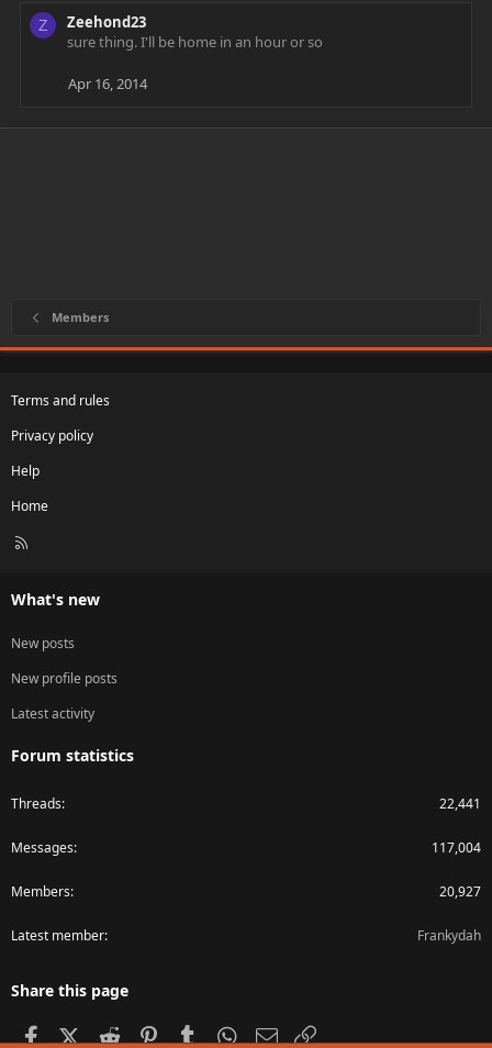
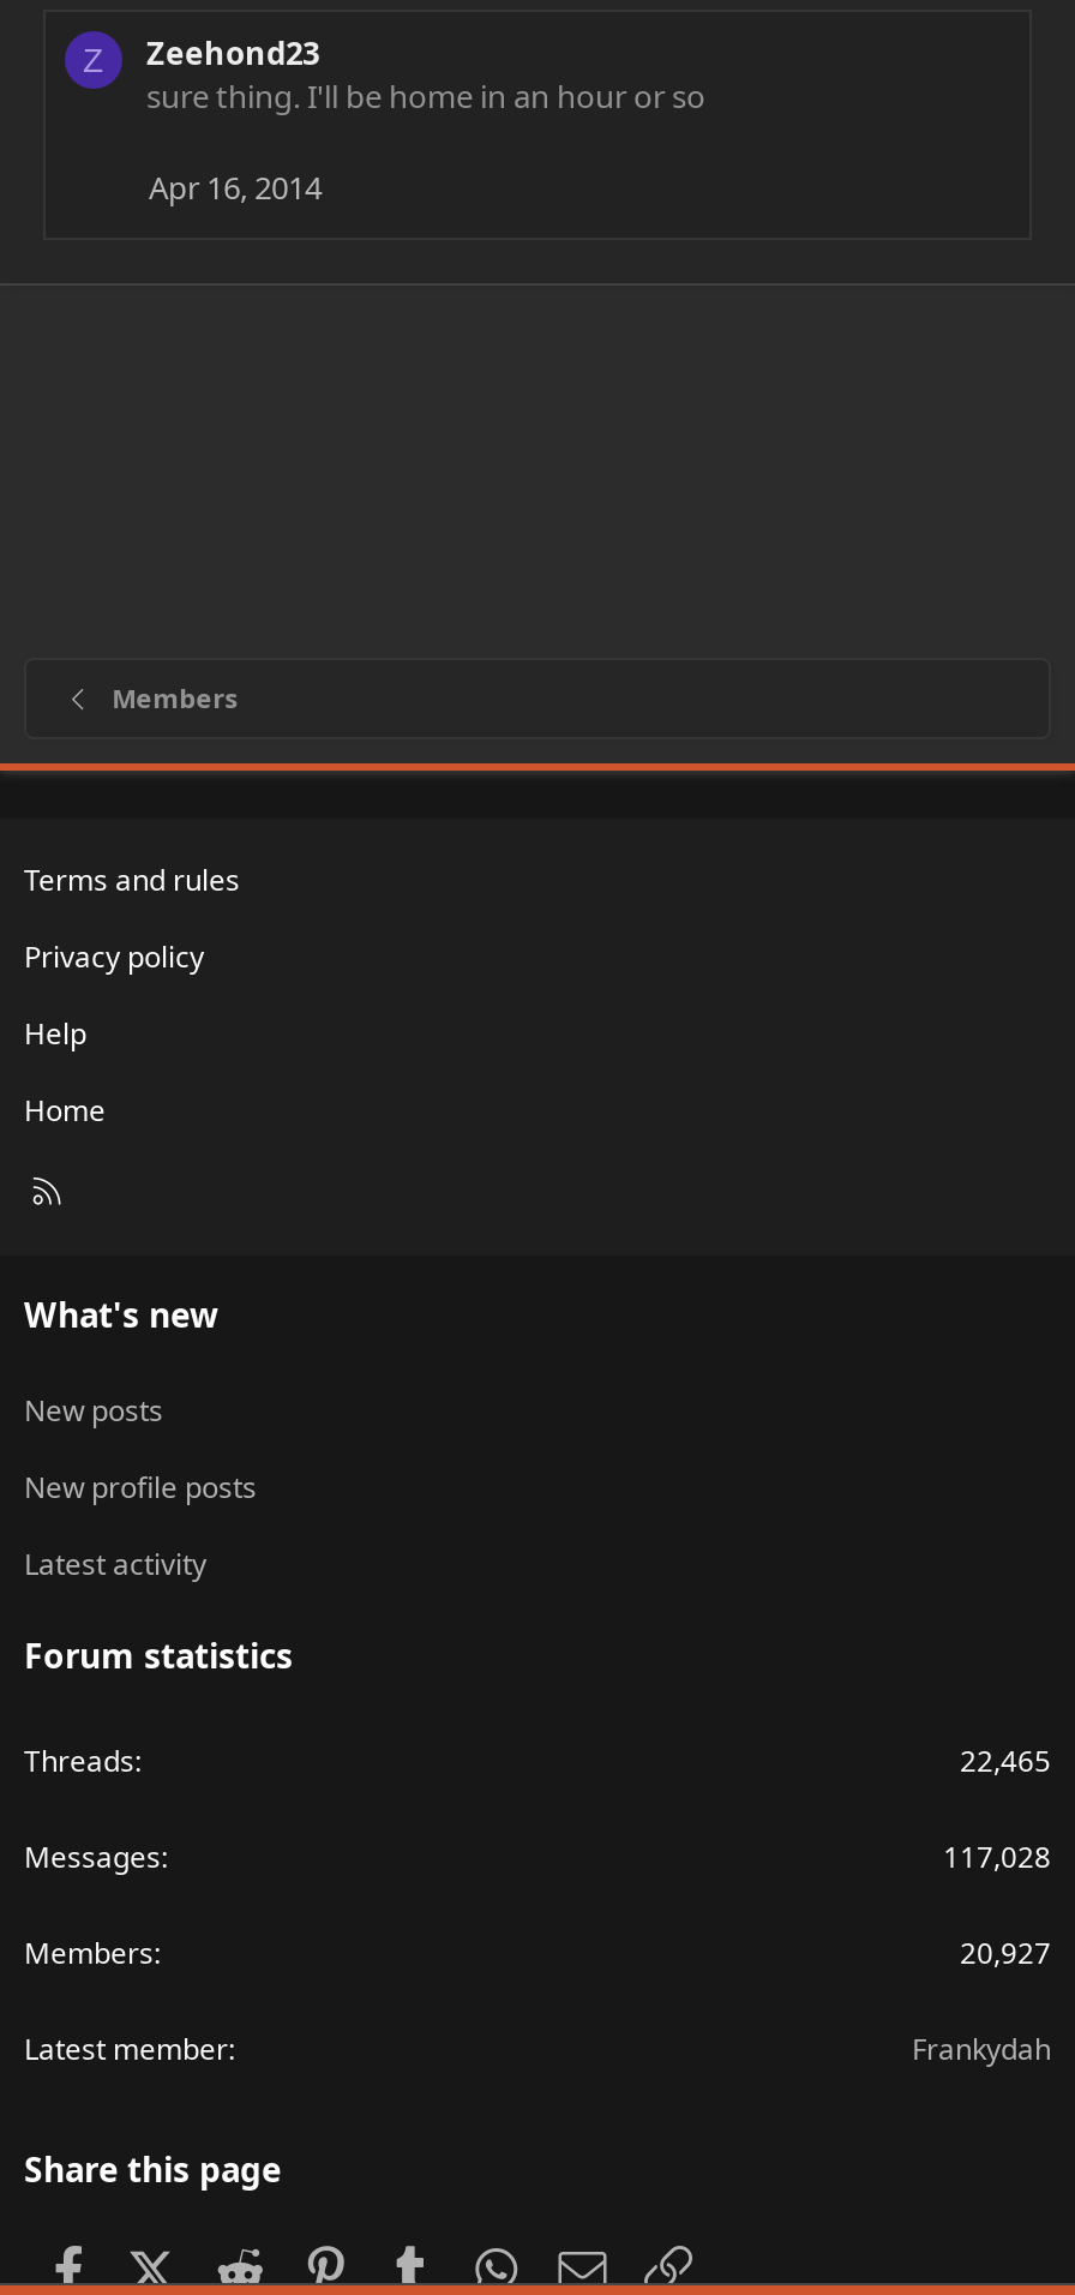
- 22,441
+ 22,465

- 117,004
+ 117,028
